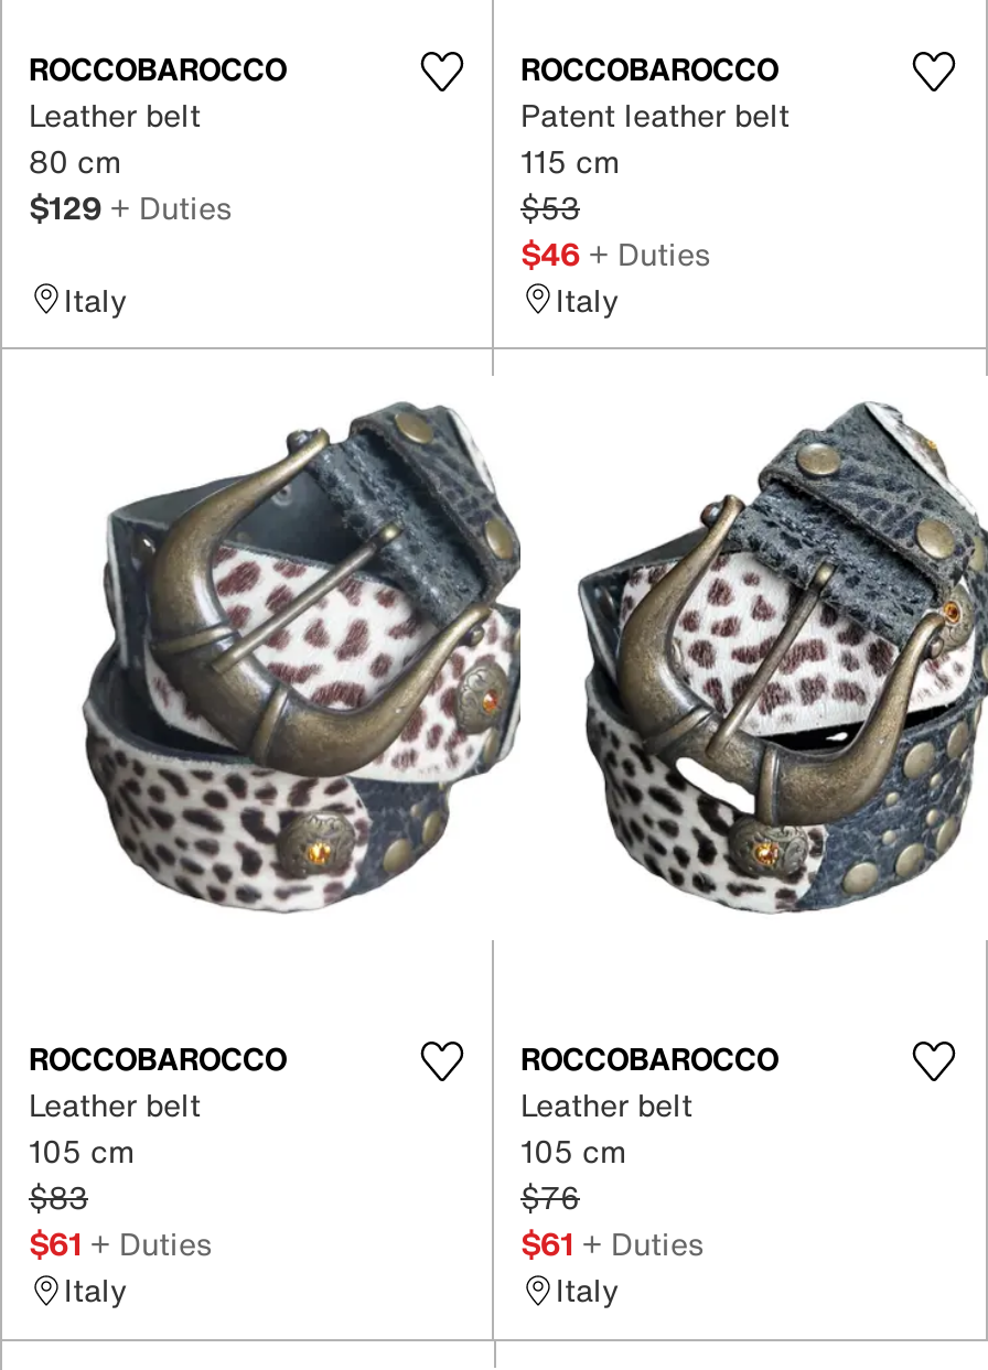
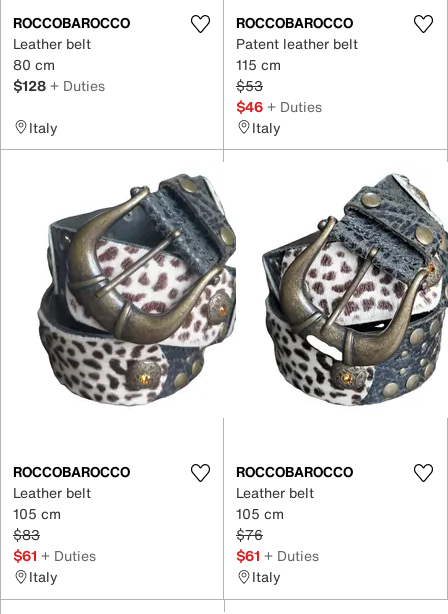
- $129 + Duties
+ $128 + Duties
